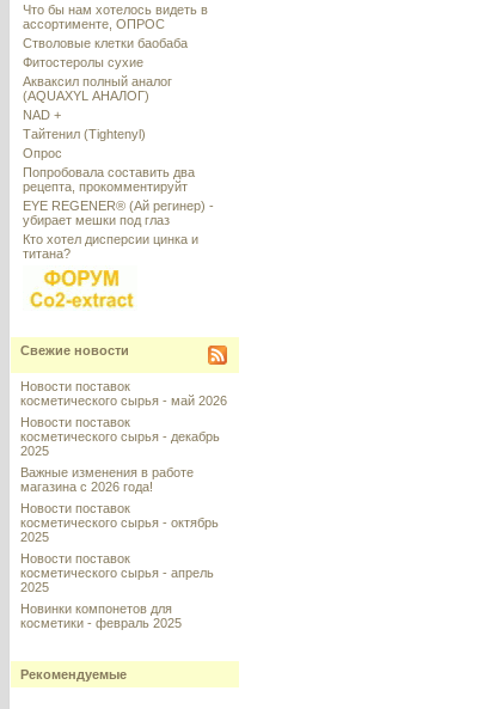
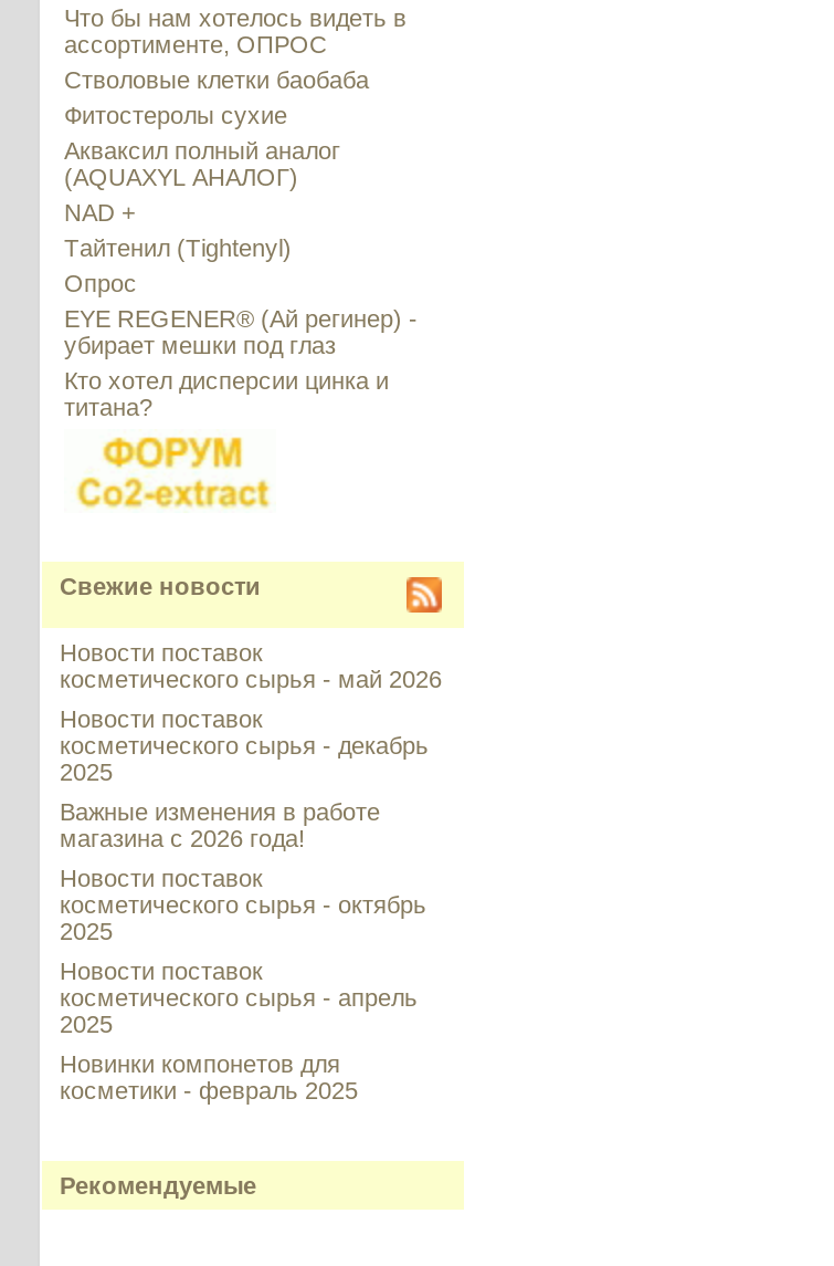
- Попробовала составить два
- рецепта, прокомментируйт
